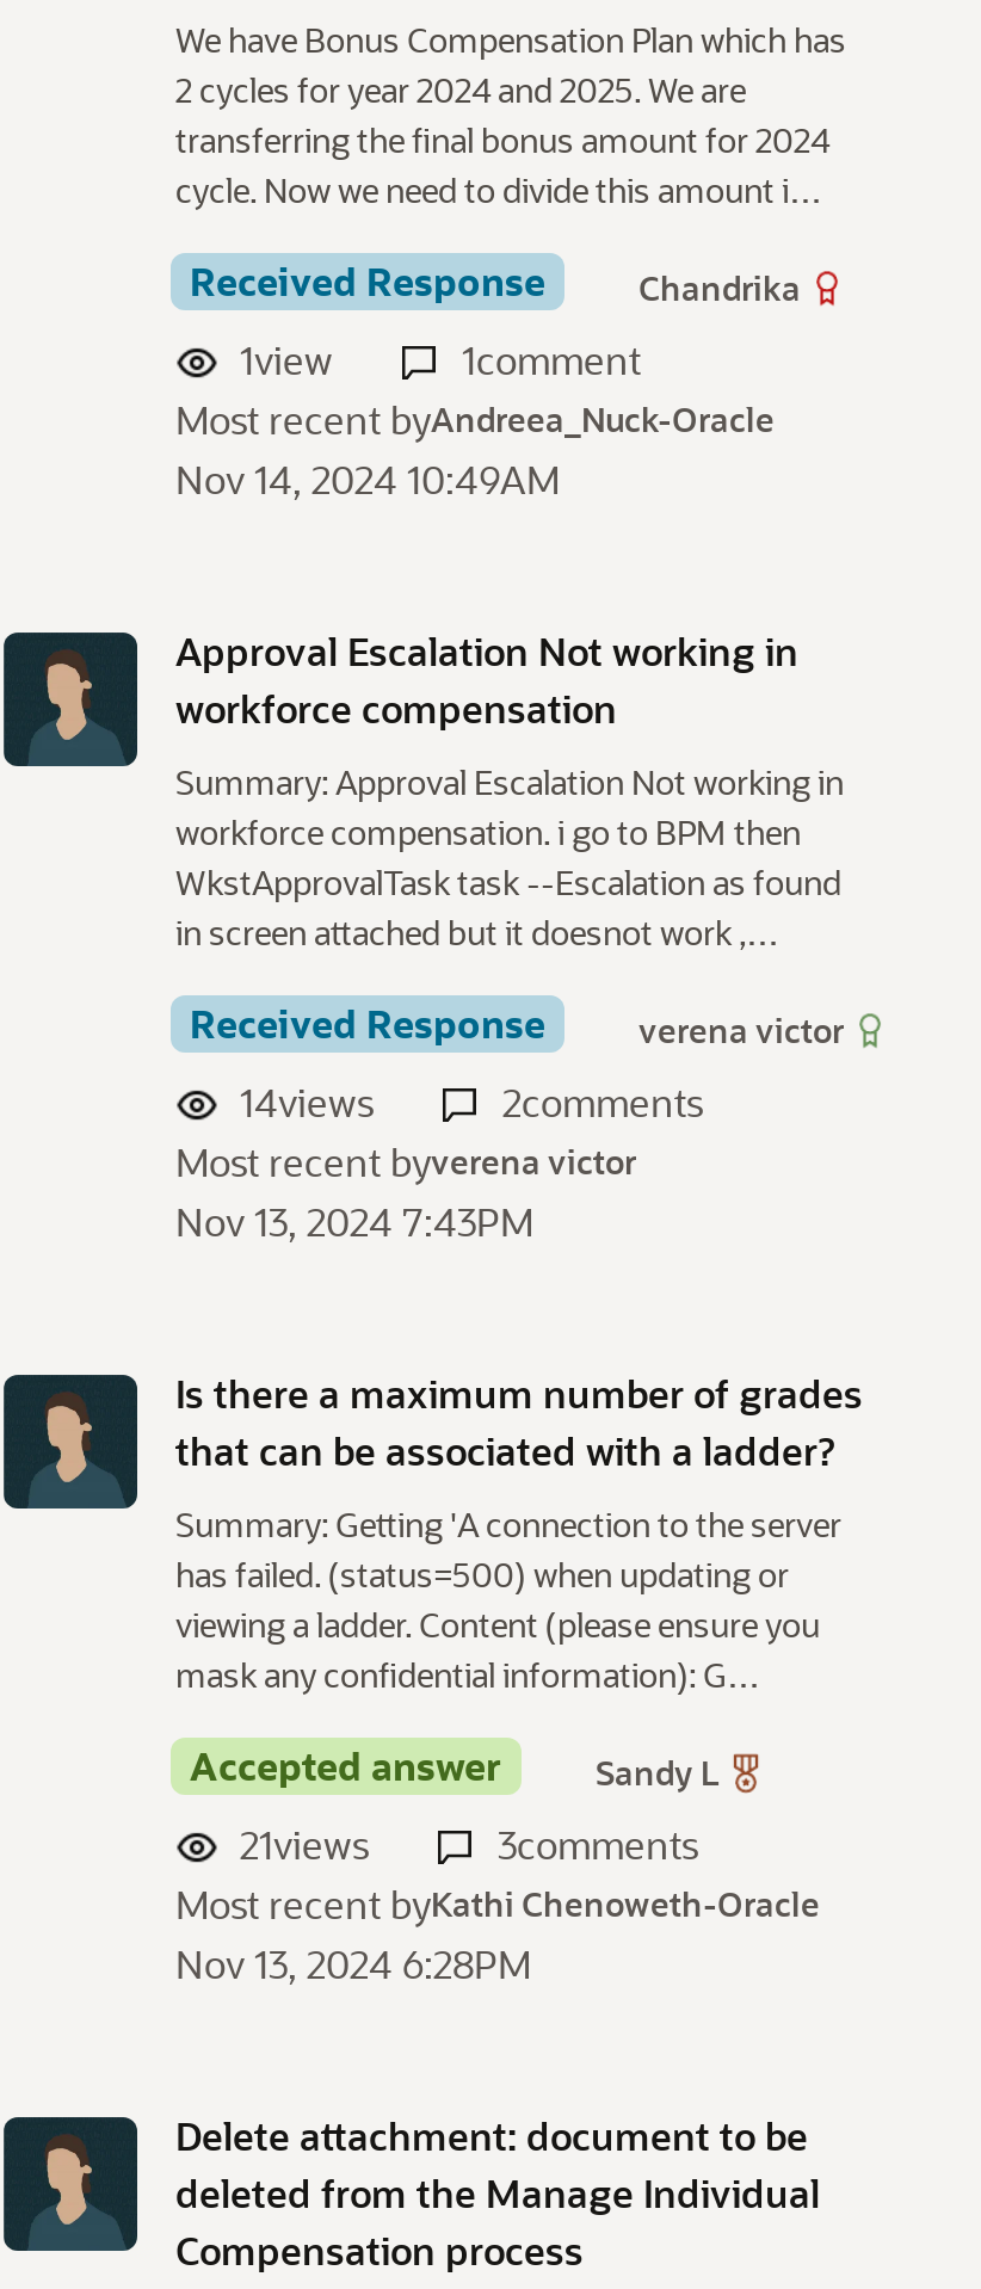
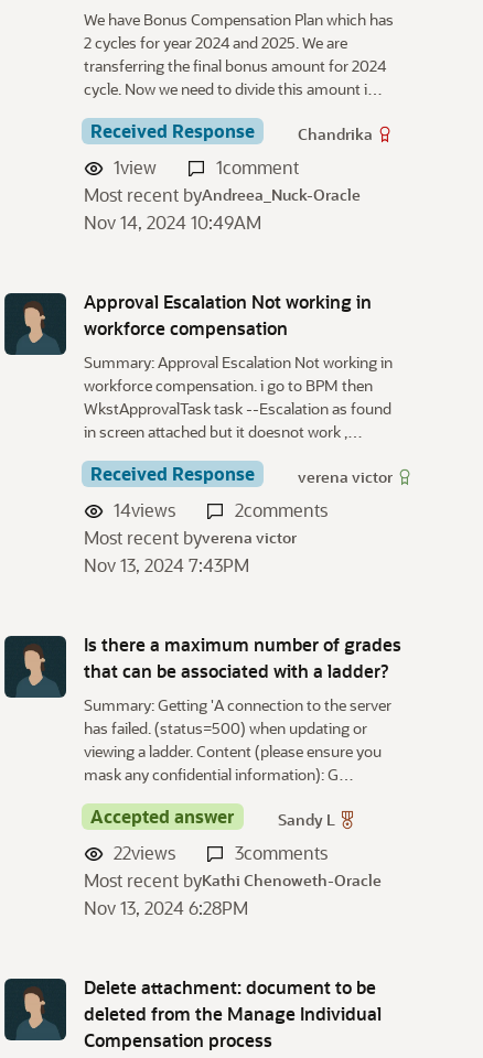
- 21views
+ 22views
